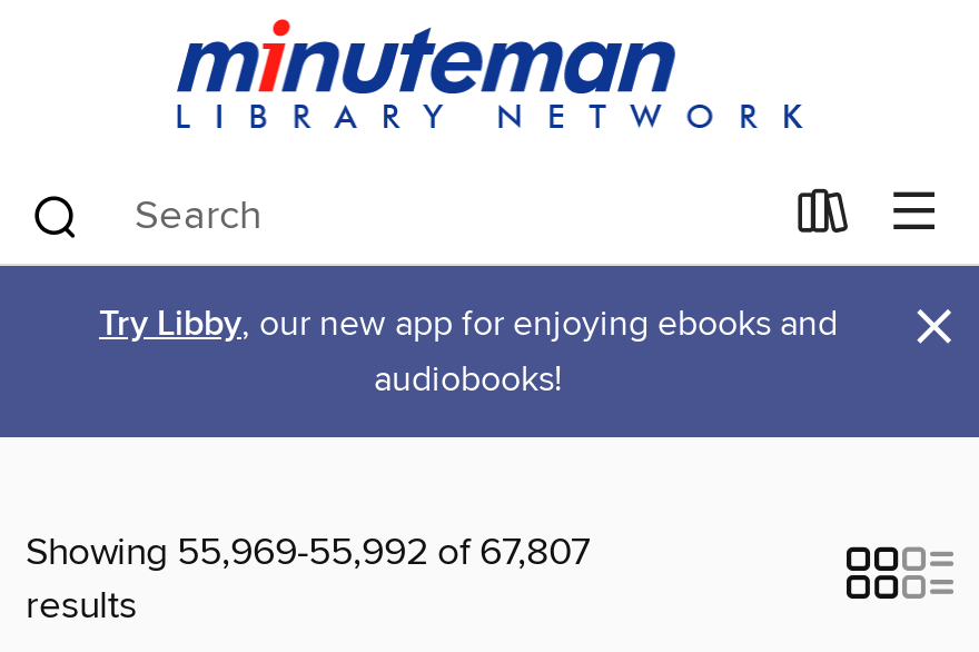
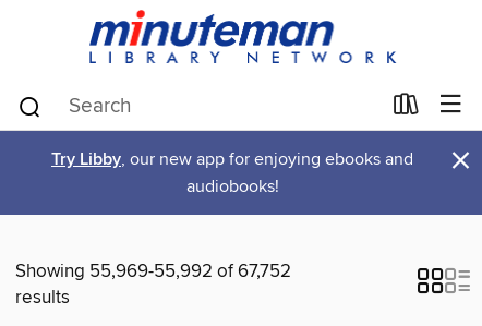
- Showing 55,969-55,992 of 67,807
+ Showing 55,969-55,992 of 67,752
